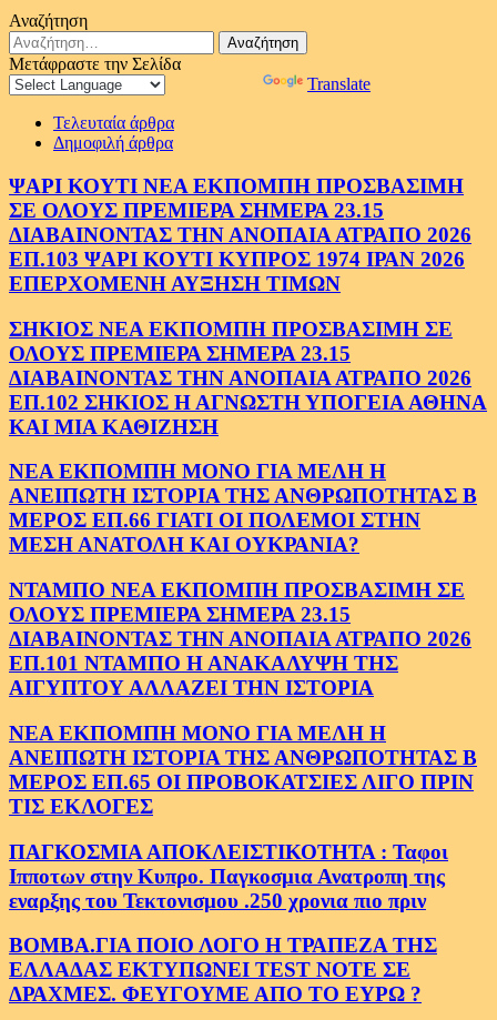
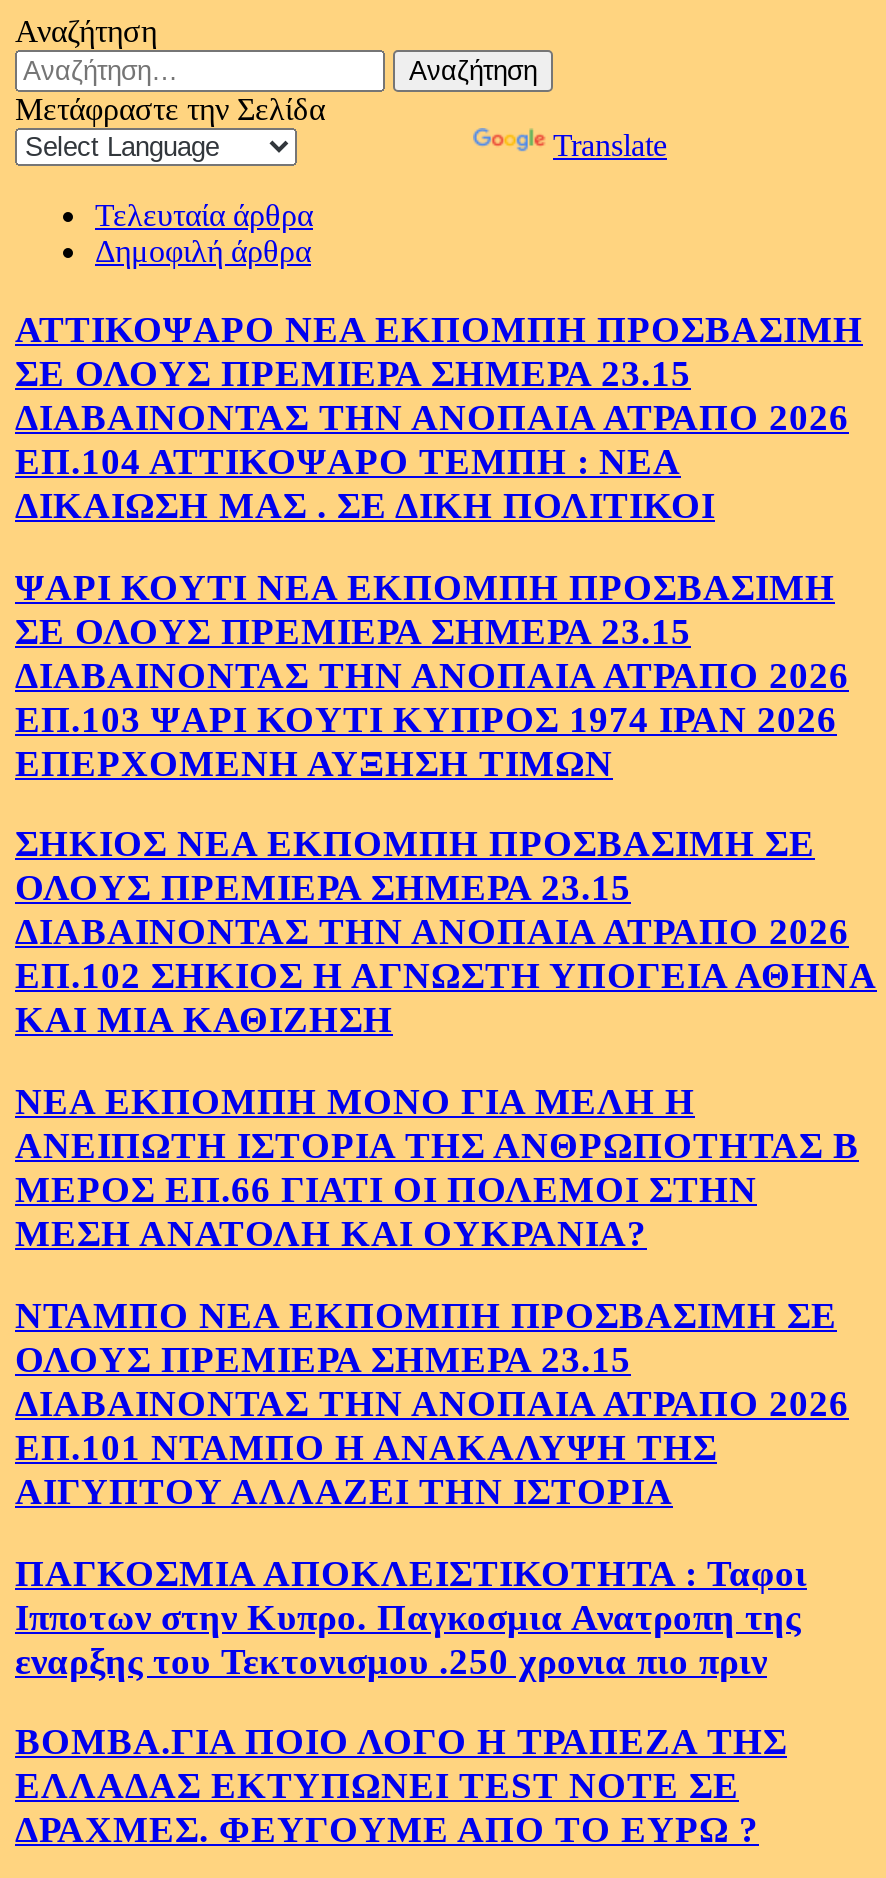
+ ΑΤΤΙΚΟΨΑΡΟ ΝΕΑ ΕΚΠΟΜΠΗ ΠΡΟΣΒΑΣΙΜΗ
+ ΣΕ ΟΛΟΥΣ ΠΡΕΜΙΕΡΑ ΣΗΜΕΡΑ 23.15
+ ΔΙΑΒΑΙΝΟΝΤΑΣ ΤΗΝ ΑΝΟΠΑΙΑ ΑΤΡΑΠΟ 2026
+ ΕΠ.104 ΑΤΤΙΚΟΨΑΡΟ ΤΕΜΠΗ : ΝΕΑ
+ ΔΙΚΑΙΩΣΗ ΜΑΣ . ΣΕ ΔΙΚΗ ΠΟΛΙΤΙΚΟΙ

moved down: ΨΑΡΙ ΚΟΥΤΙ ΝΕΑ ΕΚΠΟΜΠΗ ΠΡΟΣΒΑΣΙΜΗ | ΣΕ ΟΛΟΥΣ ΠΡΕΜΙΕΡΑ ΣΗΜΕΡΑ 23.15 | ΔΙΑΒΑΙΝΟΝΤΑΣ ΤΗΝ ΑΝΟΠΑΙΑ ΑΤΡΑΠΟ 2026 | ... | ΕΠ.101 ΝΤΑΜΠΟ Η ΑΝΑΚΑΛΥΨΗ ΤΗΣ | ΑΙΓΥΠΤΟΥ ΑΛΛΑΖΕΙ ΤΗΝ ΙΣΤΟΡΙΑ

- ΝΕΑ ΕΚΠΟΜΠΗ ΜΟΝΟ ΓΙΑ ΜΕΛΗ Η
- ΑΝΕΙΠΩΤΗ ΙΣΤΟΡΙΑ ΤΗΣ ΑΝΘΡΩΠΟΤΗΤΑΣ Β
- ΜΕΡΟΣ ΕΠ.65 ΟΙ ΠΡΟΒΟΚΑΤΣΙΕΣ ΛΙΓΟ ΠΡΙΝ
- ΤΙΣ ΕΚΛΟΓΕΣ
